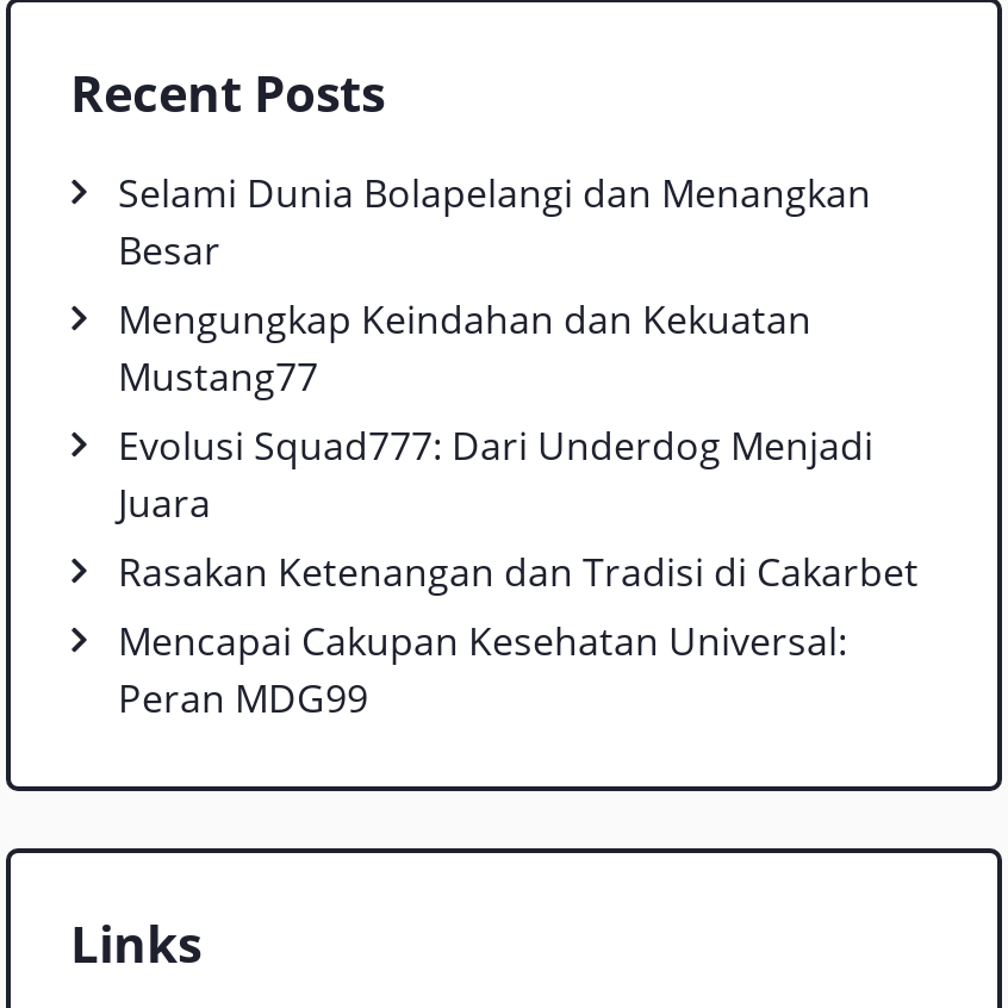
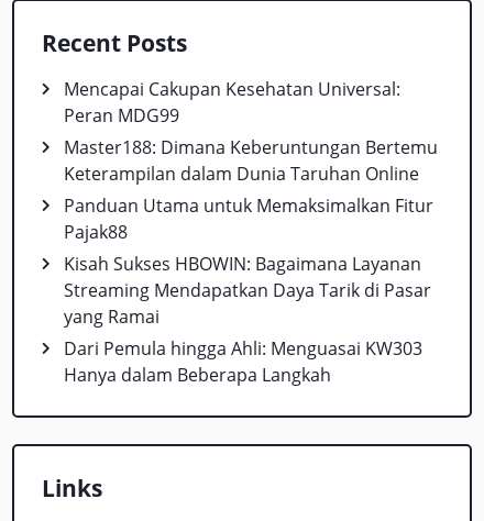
- Selami Dunia Bolapelangi dan Menangkan
- Besar
- Mengungkap Keindahan dan Kekuatan
- Mustang77
- Evolusi Squad777: Dari Underdog Menjadi
- Juara
- Rasakan Ketenangan dan Tradisi di Cakarbet

moved up: Mencapai Cakupan Kesehatan Universal: | Peran MDG99

+ Master188: Dimana Keberuntungan Bertemu
+ Keterampilan dalam Dunia Taruhan Online
+ Panduan Utama untuk Memaksimalkan Fitur
+ Pajak88
+ Kisah Sukses HBOWIN: Bagaimana Layanan
+ Streaming Mendapatkan Daya Tarik di Pasar
+ yang Ramai
+ Dari Pemula hingga Ahli: Menguasai KW303
+ Hanya dalam Beberapa Langkah
